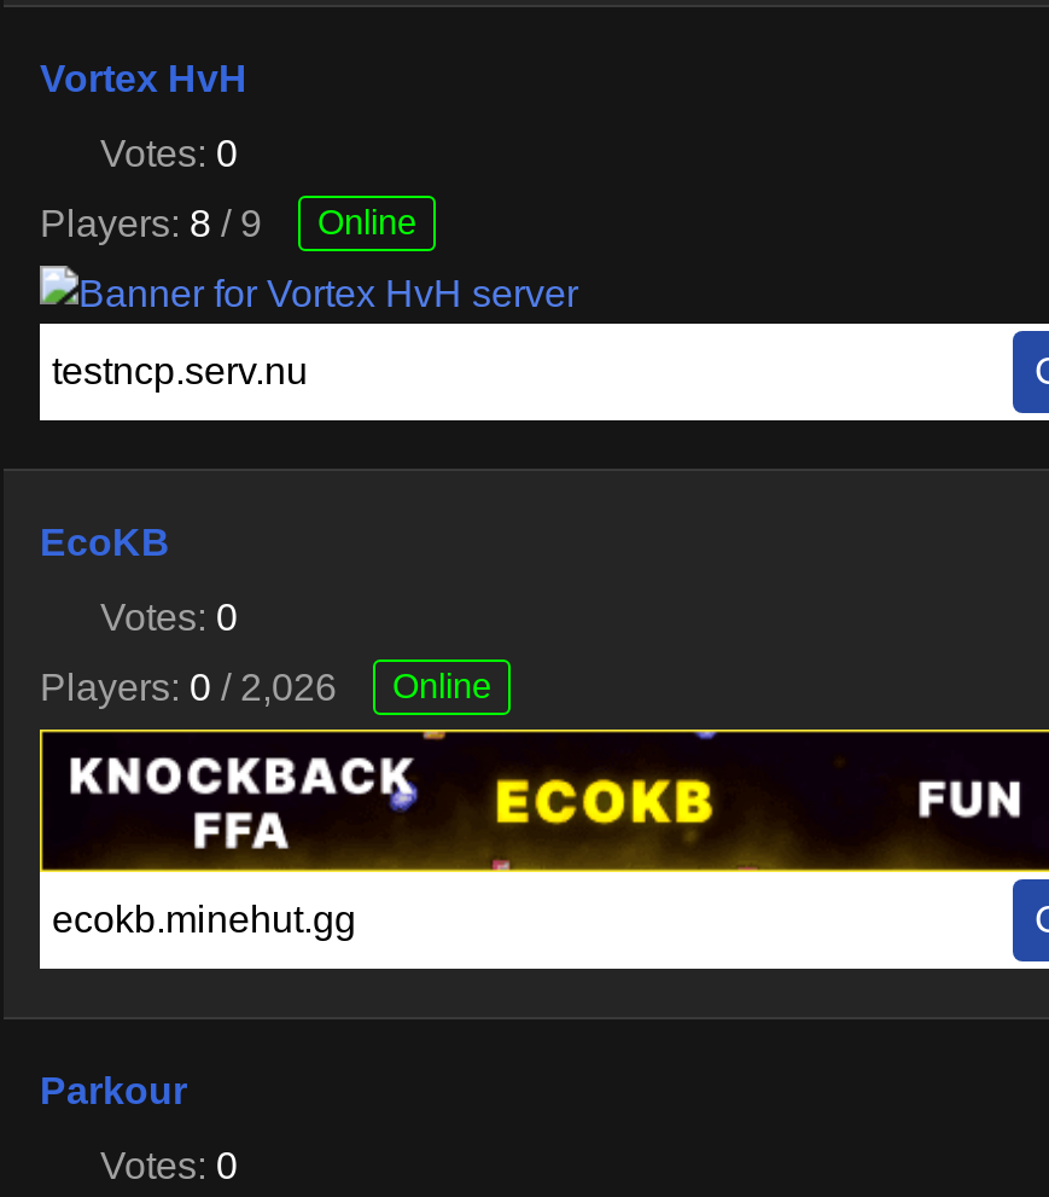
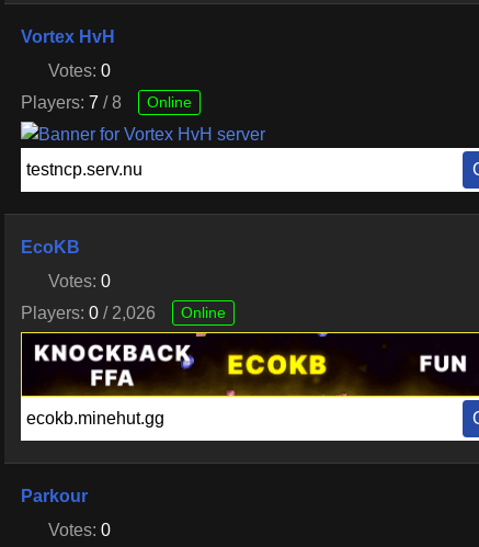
- Players: 8 / 9 Online
+ Players: 7 / 8 Online
